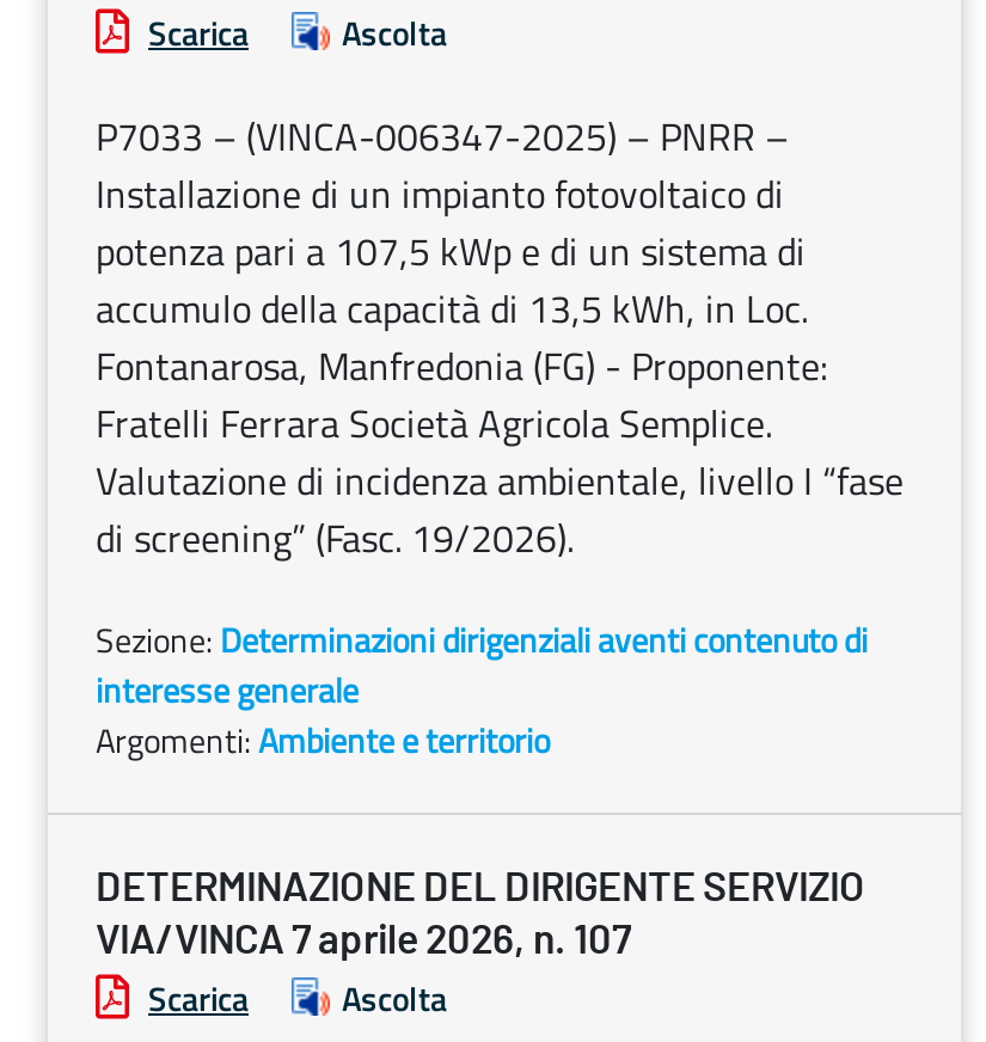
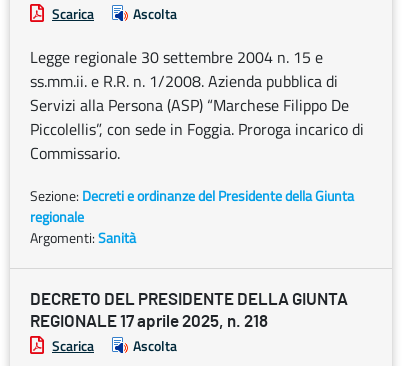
- P7033 – (VINCA-006347-2025) – PNRR –
- Installazione di un impianto fotovoltaico di
- potenza pari a 107,5 kWp e di un sistema di
- accumulo della capacità di 13,5 kWh, in Loc.
- Fontanarosa, Manfredonia (FG) - Proponente:
- Fratelli Ferrara Società Agricola Semplice.
- Valutazione di incidenza ambientale, livello I “fase
- di screening” (Fasc. 19/2026).
+ Legge regionale 30 settembre 2004 n. 15 e
+ ss.mm.ii. e R.R. n. 1/2008. Azienda pubblica di
+ Servizi alla Persona (ASP) “Marchese Filippo De
+ Piccolellis”, con sede in Foggia. Proroga incarico di
+ Commissario.

- Sezione: Determinazioni dirigenziali aventi contenuto di
- interesse generale
- Argomenti: Ambiente e territorio
+ Sezione: Decreti e ordinanze del Presidente della Giunta
+ regionale
+ Argomenti: Sanità

- DETERMINAZIONE DEL DIRIGENTE SERVIZIO
- VIA/VINCA 7 aprile 2026, n. 107
+ DECRETO DEL PRESIDENTE DELLA GIUNTA
+ REGIONALE 17 aprile 2025, n. 218
